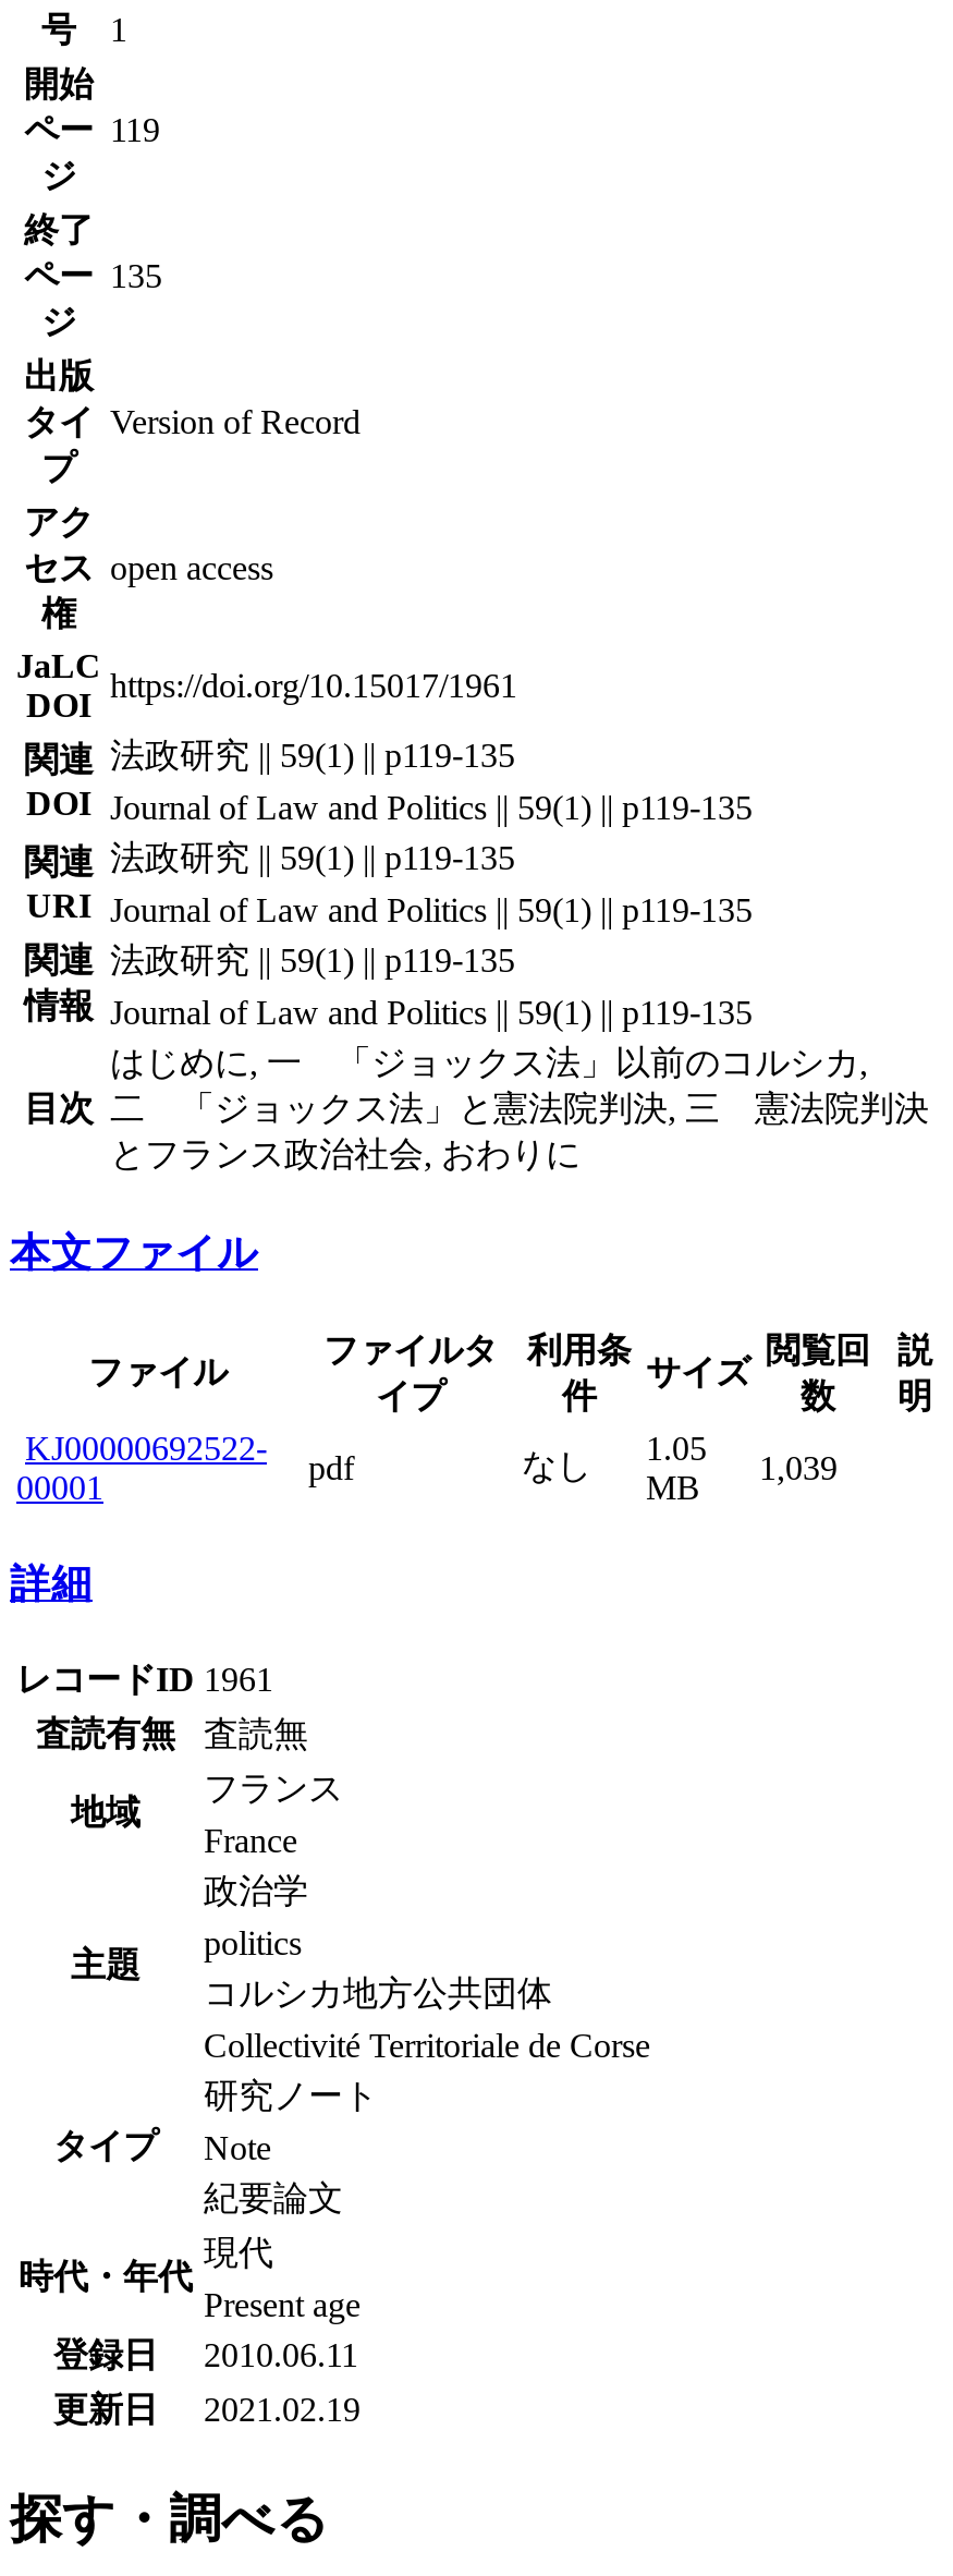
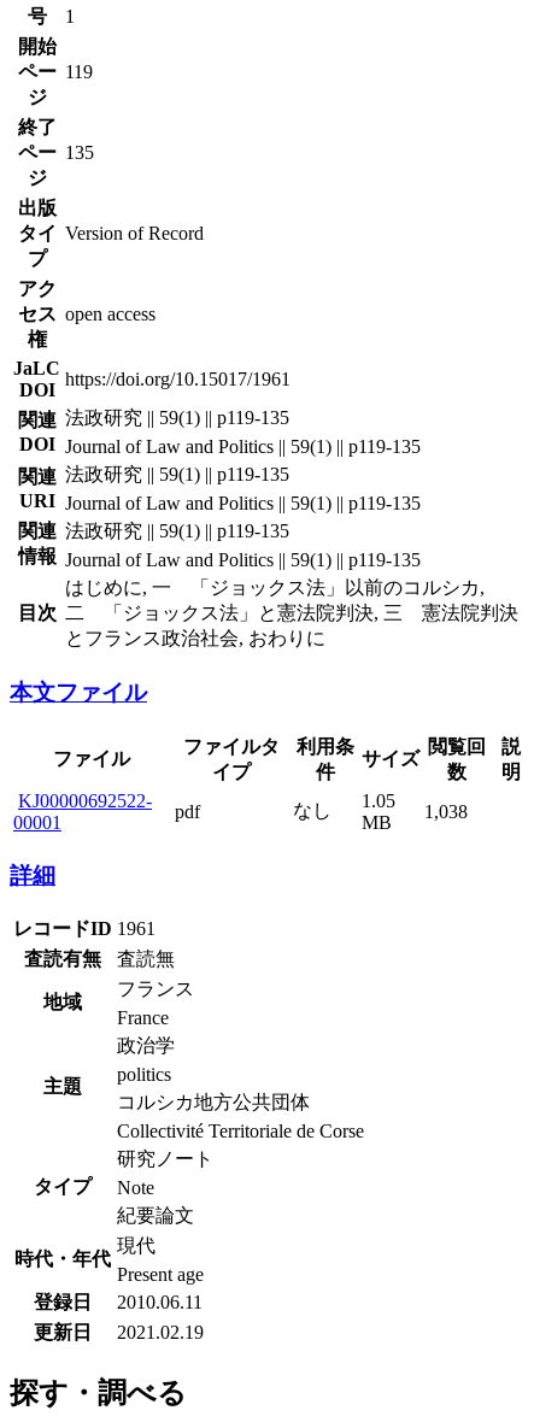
- 1,039
+ 1,038
